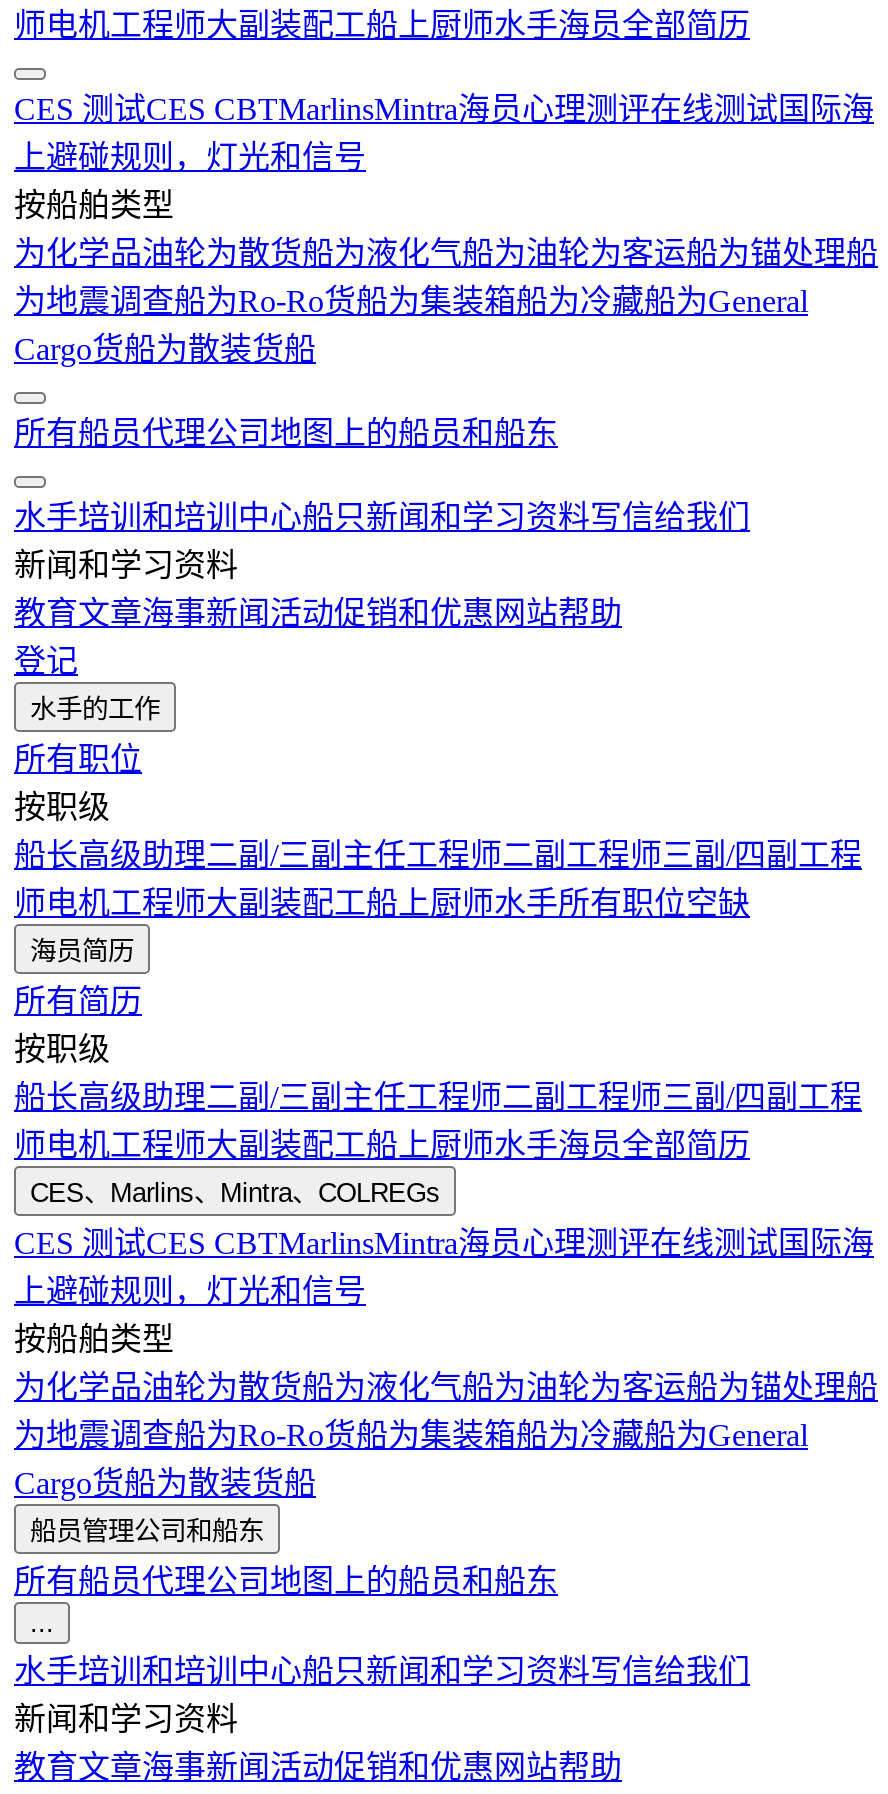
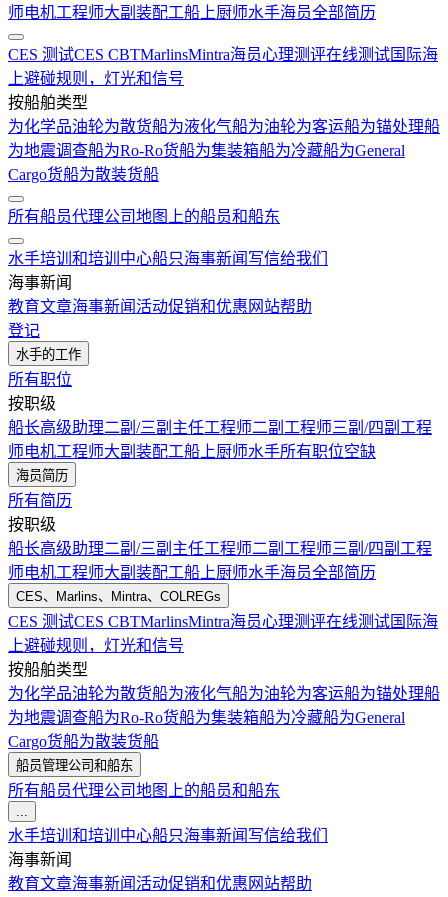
- 水手培训和培训中心船只新闻和学习资料写信给我们
- 新闻和学习资料
+ 水手培训和培训中心船只海事新闻写信给我们
+ 海事新闻

- 水手培训和培训中心船只新闻和学习资料写信给我们
- 新闻和学习资料
+ 水手培训和培训中心船只海事新闻写信给我们
+ 海事新闻
